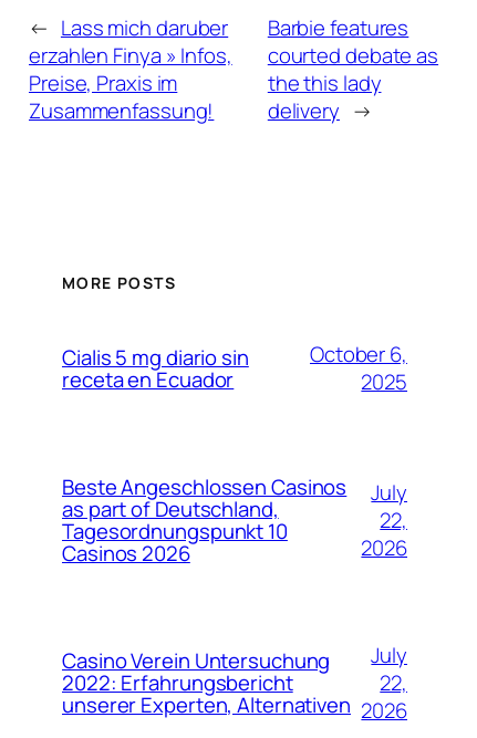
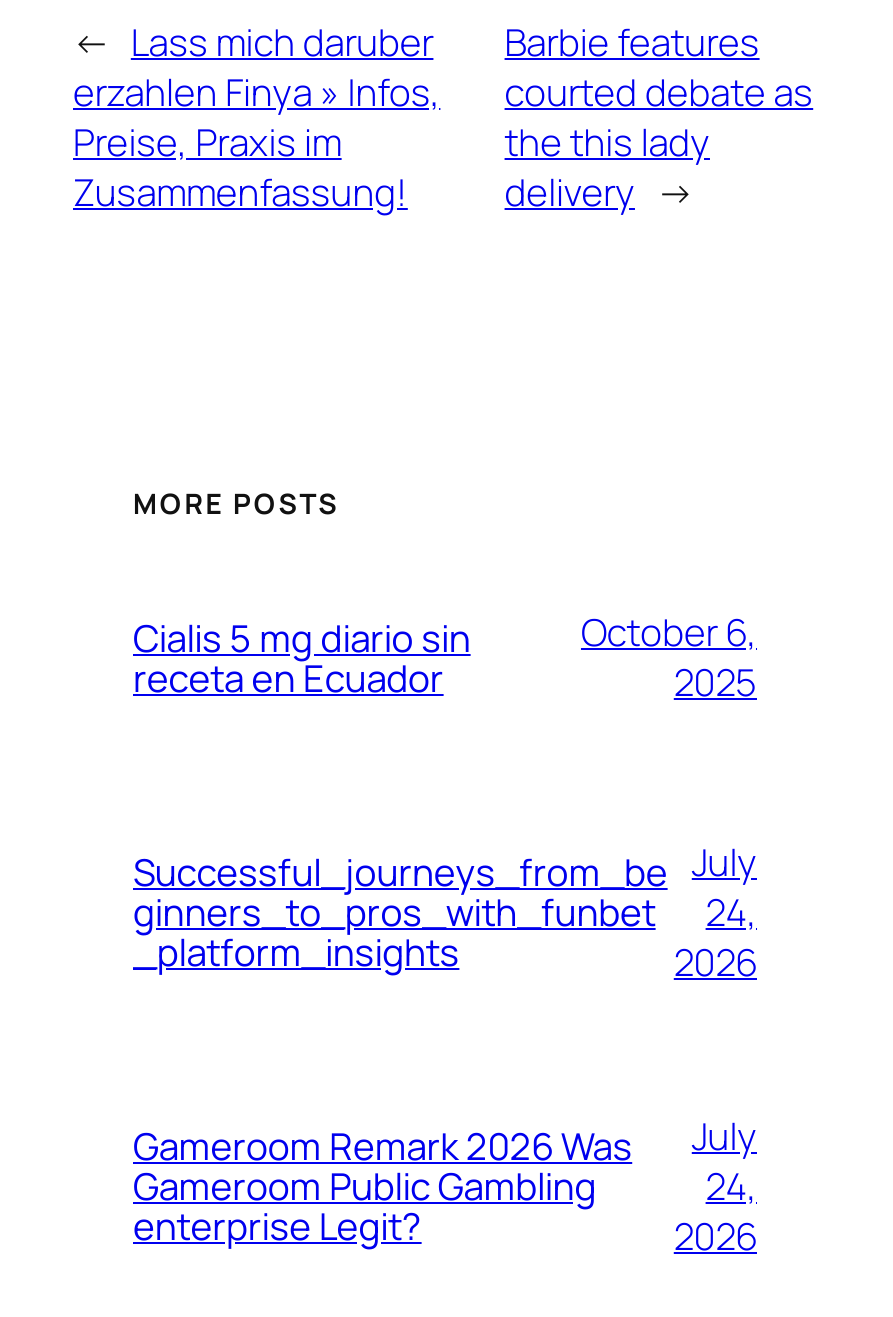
- Beste Angeschlossen Casinos
- as part of Deutschland,
- Tagesordnungspunkt 10
- Casinos 2026
+ Successful_journeys_from_be
+ ginners_to_pros_with_funbet
+ _platform_insights

- 22,
+ 24,

- Casino Verein Untersuchung
- 2022: Erfahrungsbericht
- unserer Experten, Alternativen
+ Gameroom Remark 2026 Was
+ Gameroom Public Gambling
+ enterprise Legit?

- 22,
+ 24,
